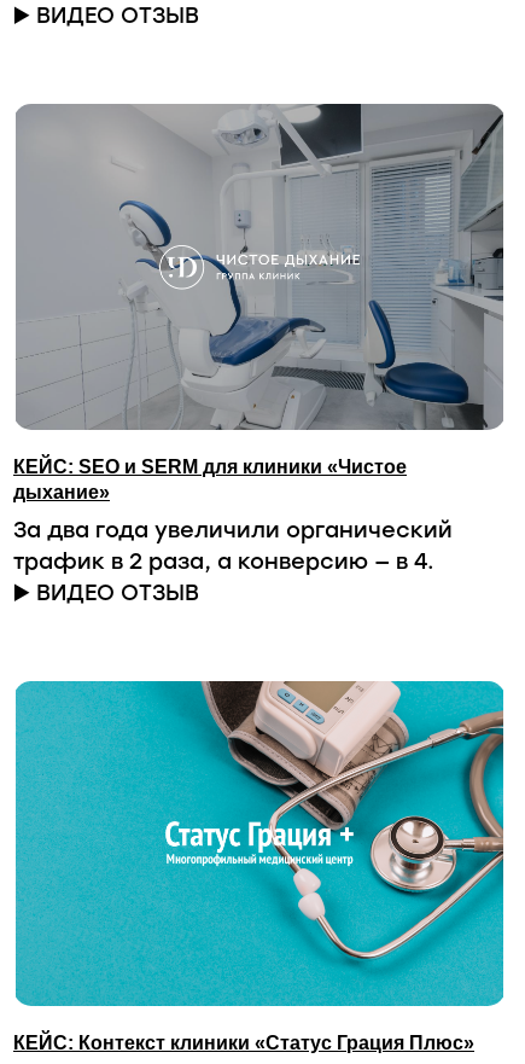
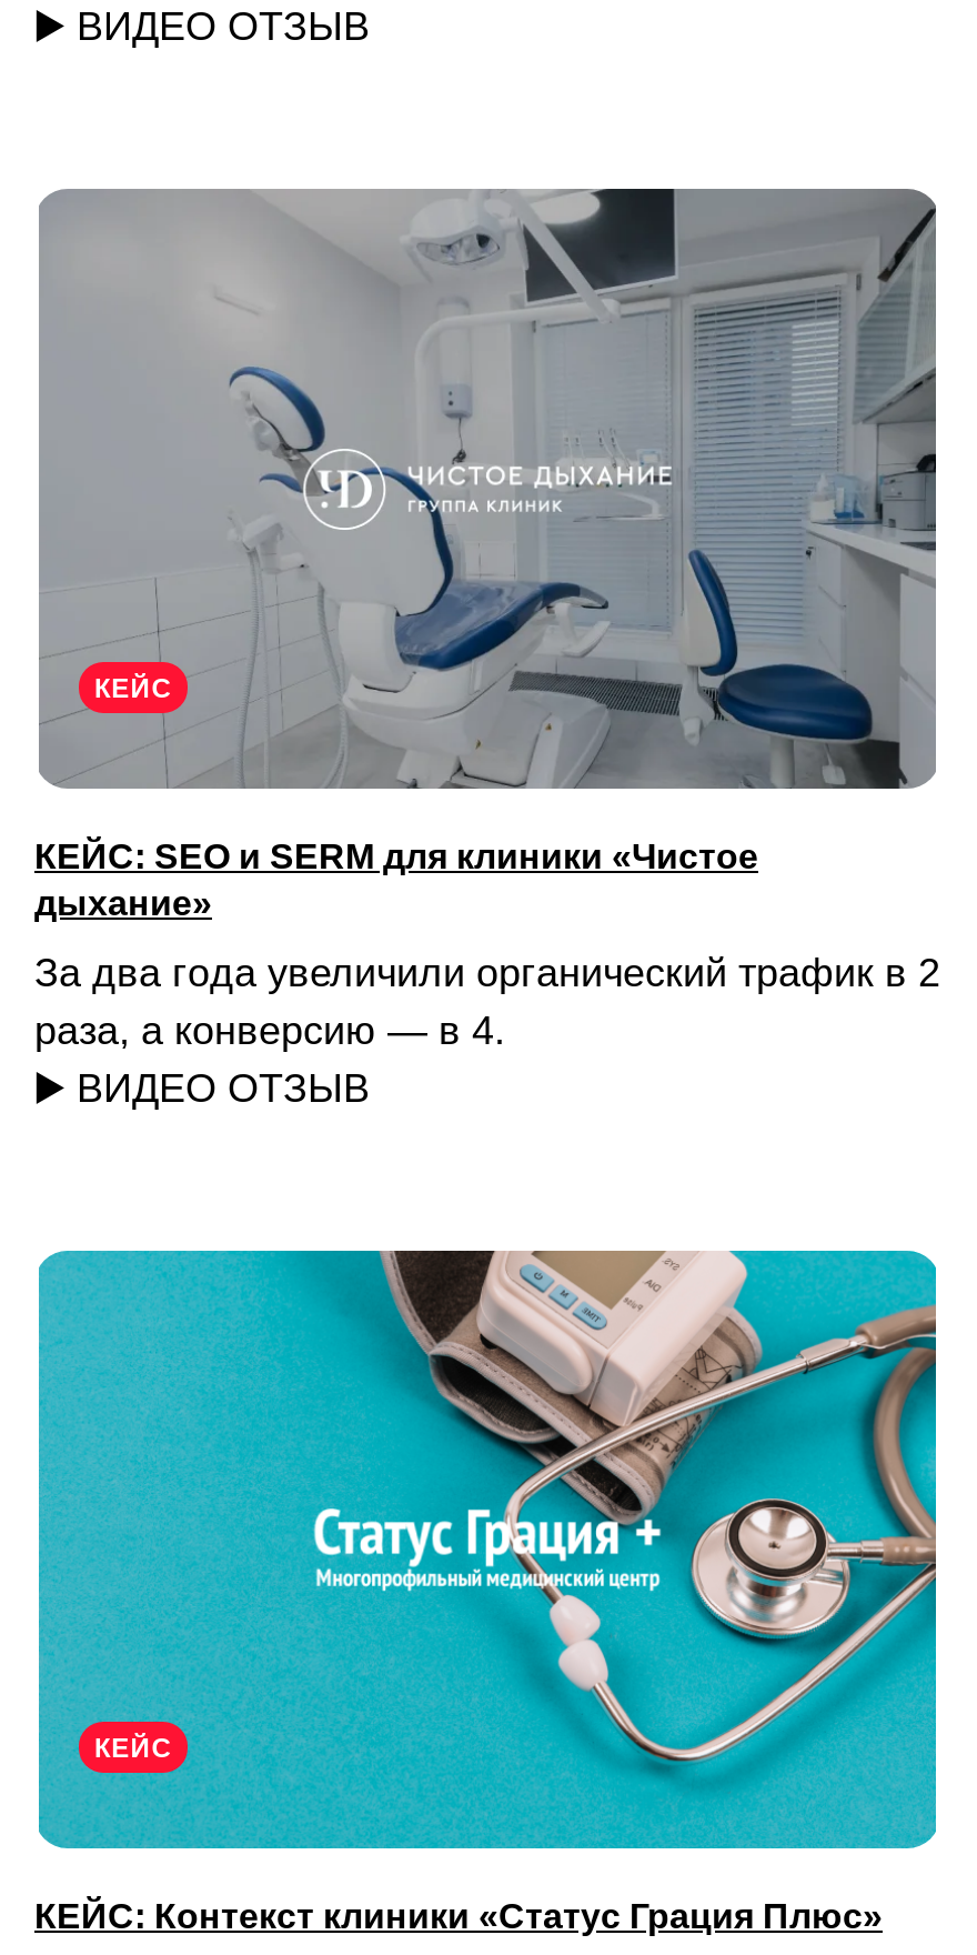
+ КЕЙС

+ КЕЙС
